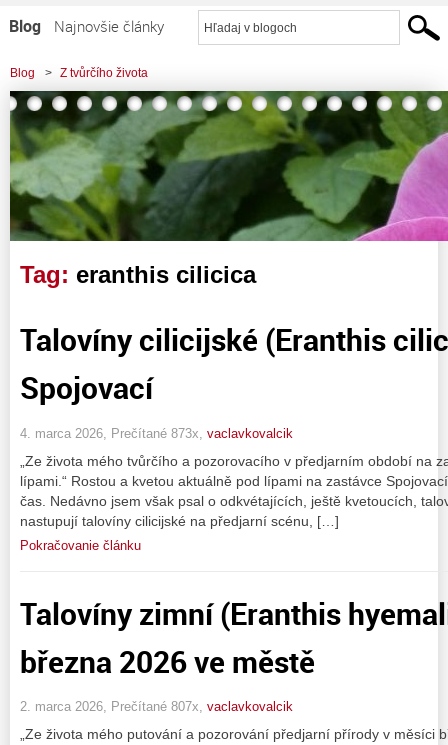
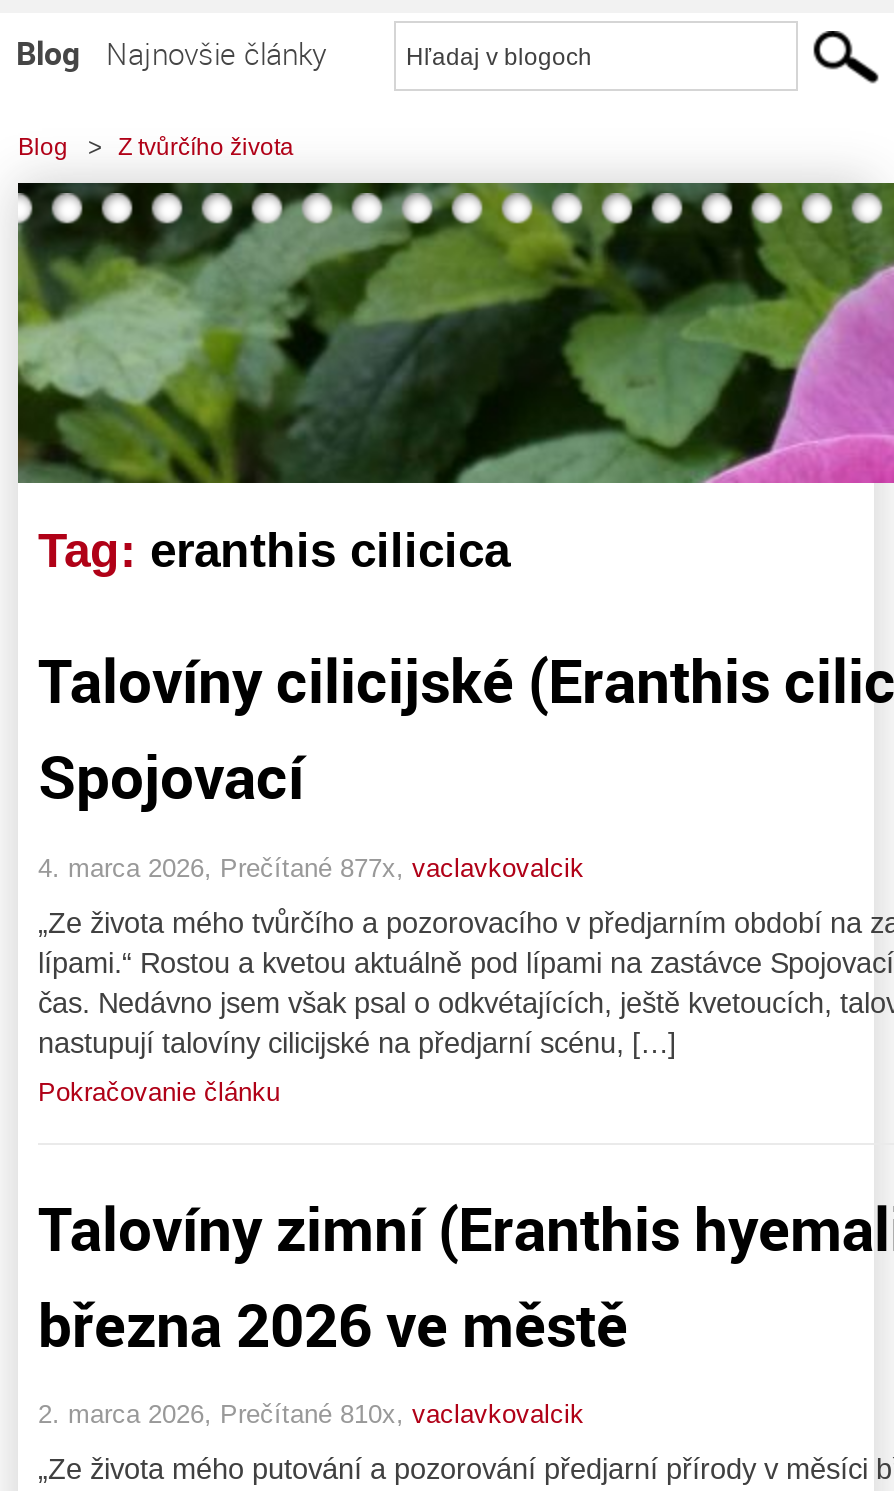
- 4. marca 2026, Prečítané 873x, vaclavkovalcik
+ 4. marca 2026, Prečítané 877x, vaclavkovalcik

- 2. marca 2026, Prečítané 807x, vaclavkovalcik
+ 2. marca 2026, Prečítané 810x, vaclavkovalcik
